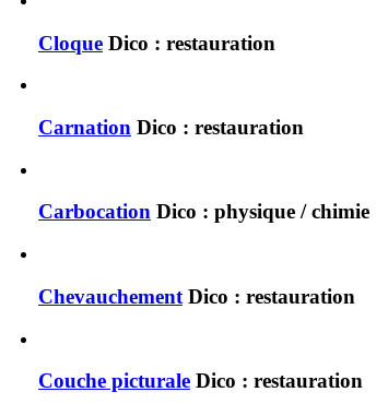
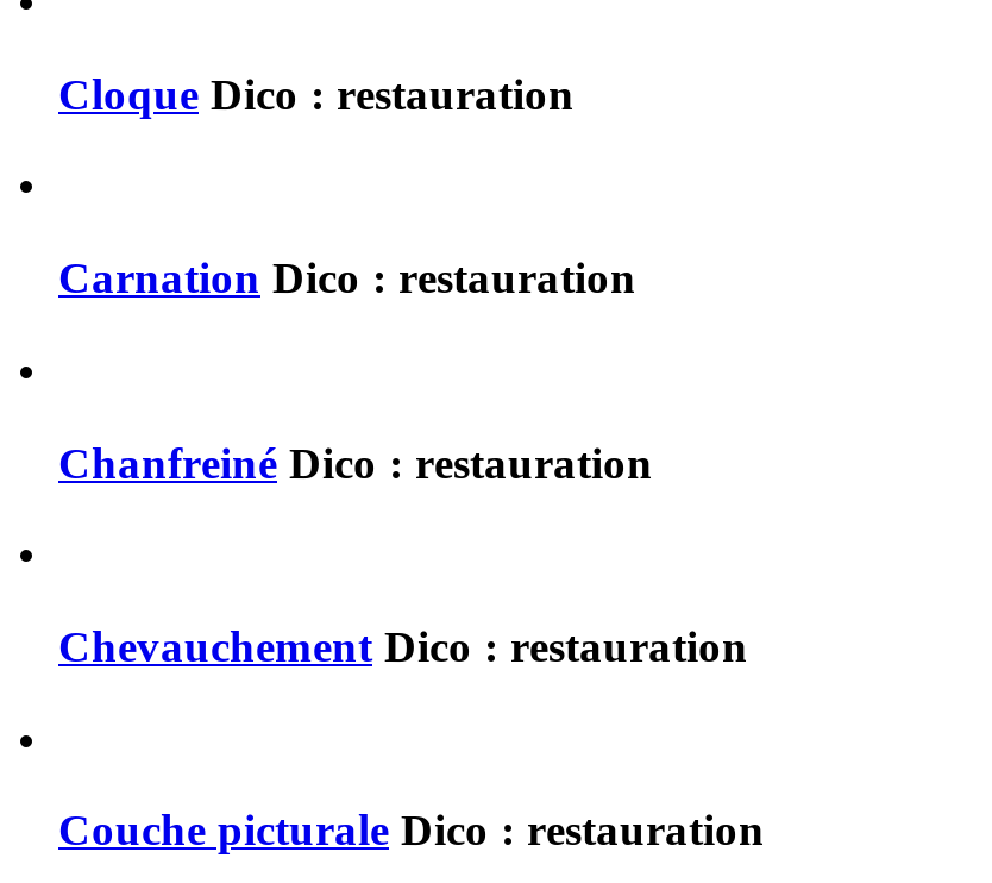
- Carbocation Dico : physique / chimie
+ Chanfreiné Dico : restauration
